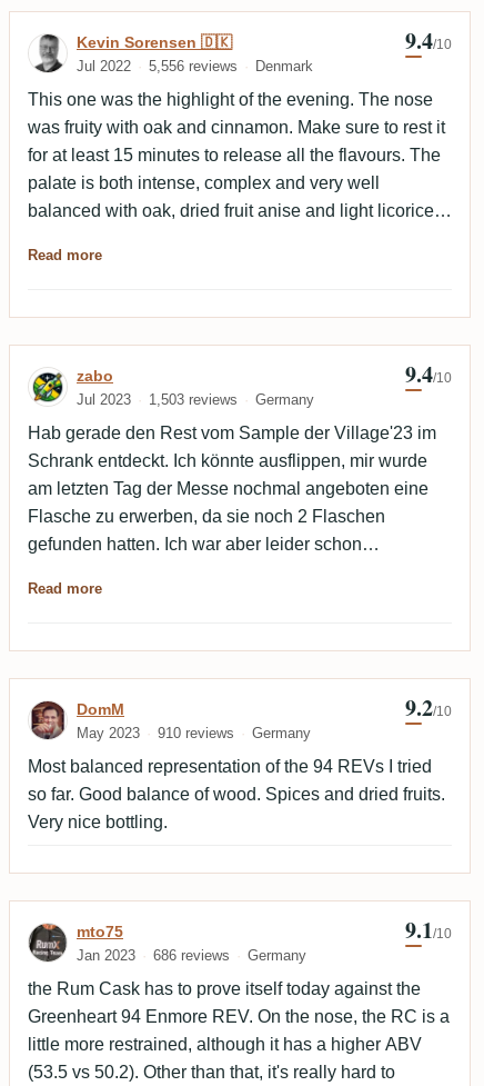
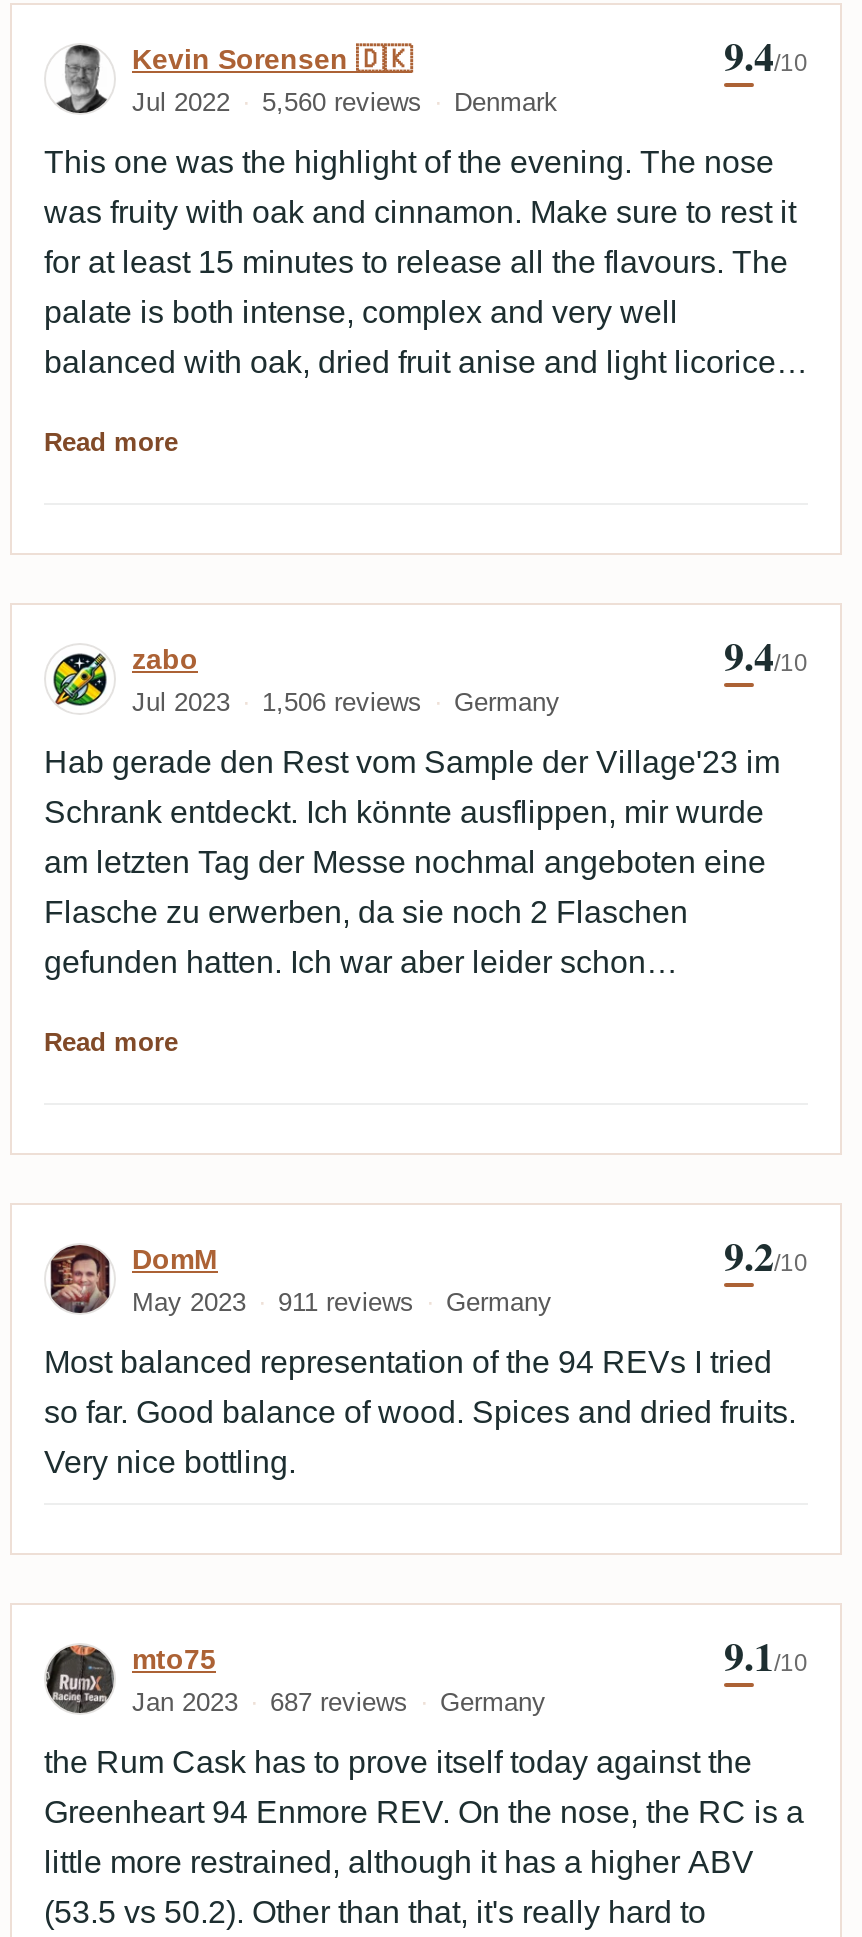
- Jul 2022 5,556 reviews Denmark
+ Jul 2022 5,560 reviews Denmark

- Jul 2023 1,503 reviews Germany
+ Jul 2023 1,506 reviews Germany

- May 2023 910 reviews Germany
+ May 2023 911 reviews Germany

- Jan 2023 686 reviews Germany
+ Jan 2023 687 reviews Germany
